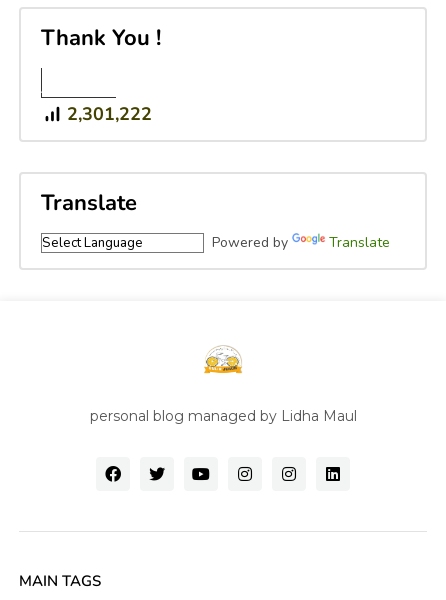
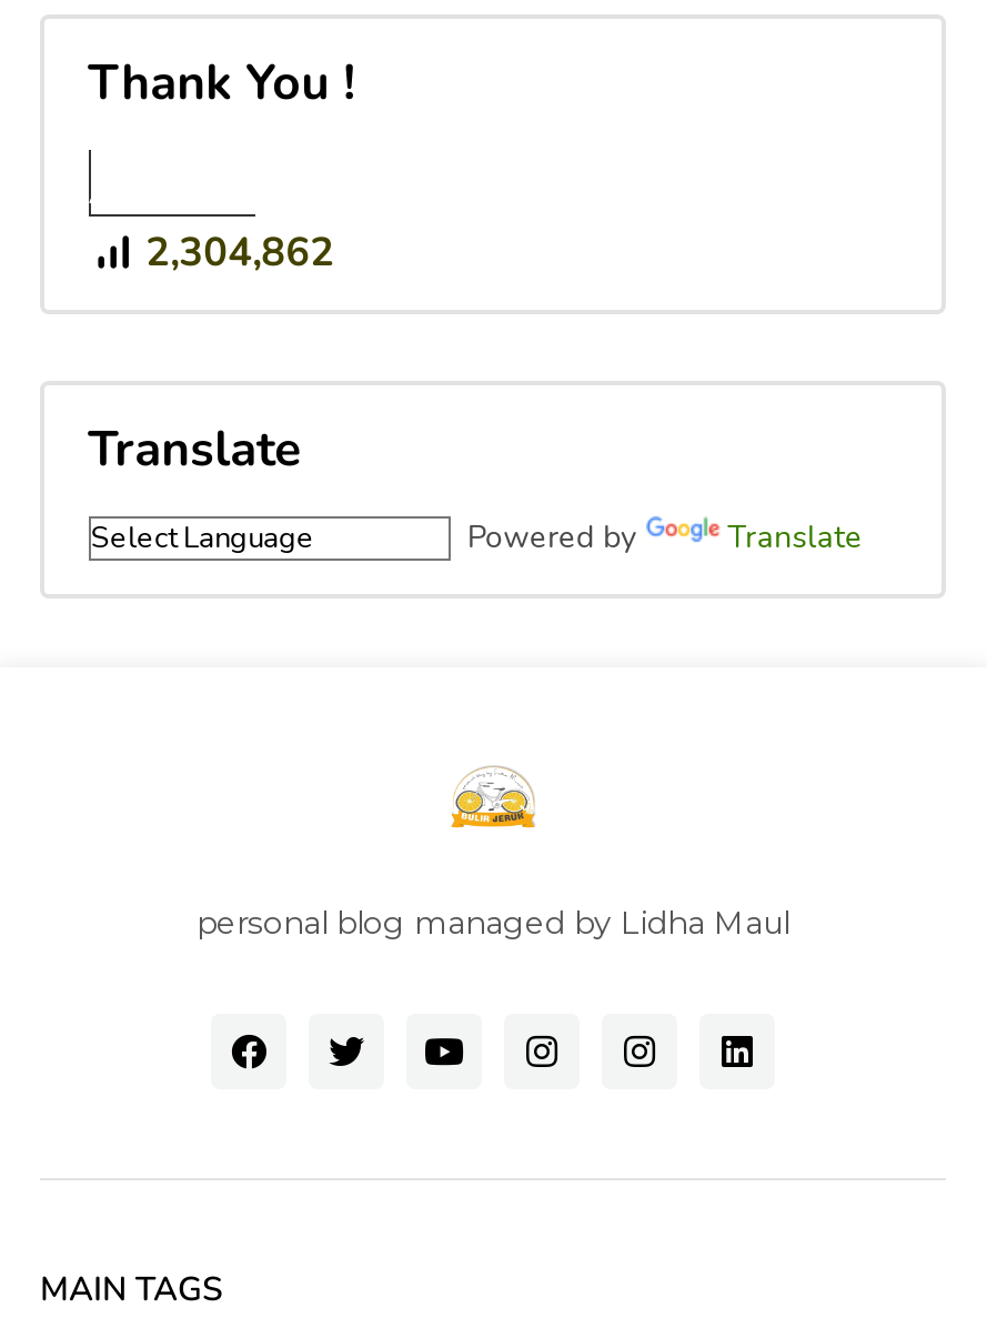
- 2,301,222
+ 2,304,862
